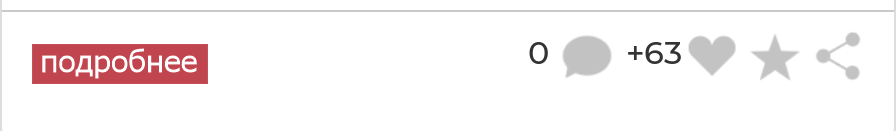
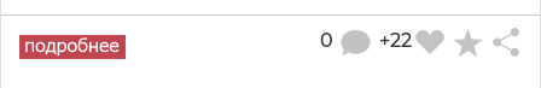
- +63
+ +22
